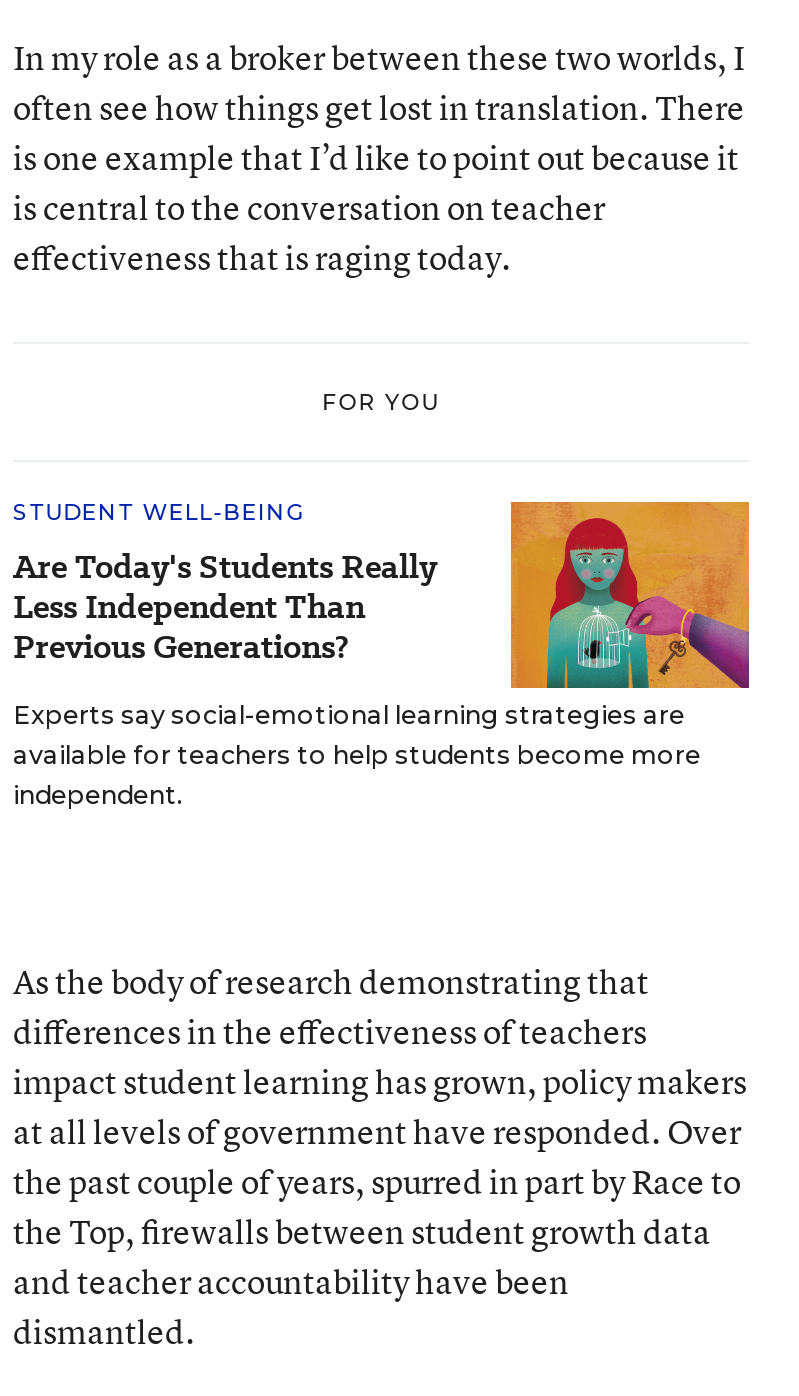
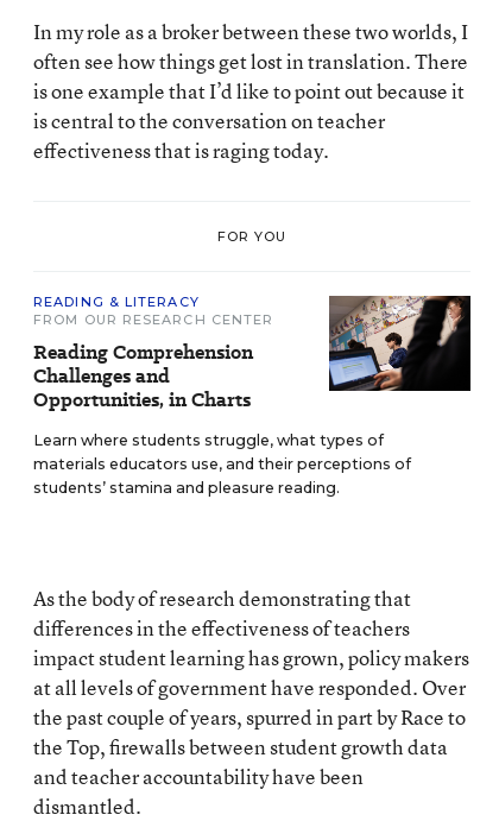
- STUDENT WELL-BEING
- Are Today's Students Really
- Less Independent Than
- Previous Generations?
+ READING & LITERACY
+ FROM OUR RESEARCH CENTER
+ Reading Comprehension
+ Challenges and
+ Opportunities, in Charts

- [image]
- Experts say social-emotional learning strategies are
- available for teachers to help students become more
- independent.
+ [image]
+ Learn where students struggle, what types of
+ materials educators use, and their perceptions of
+ students’ stamina and pleasure reading.
